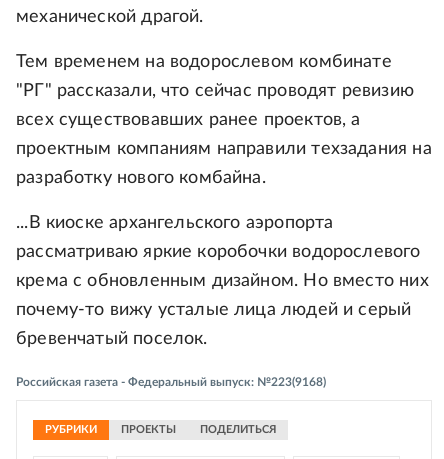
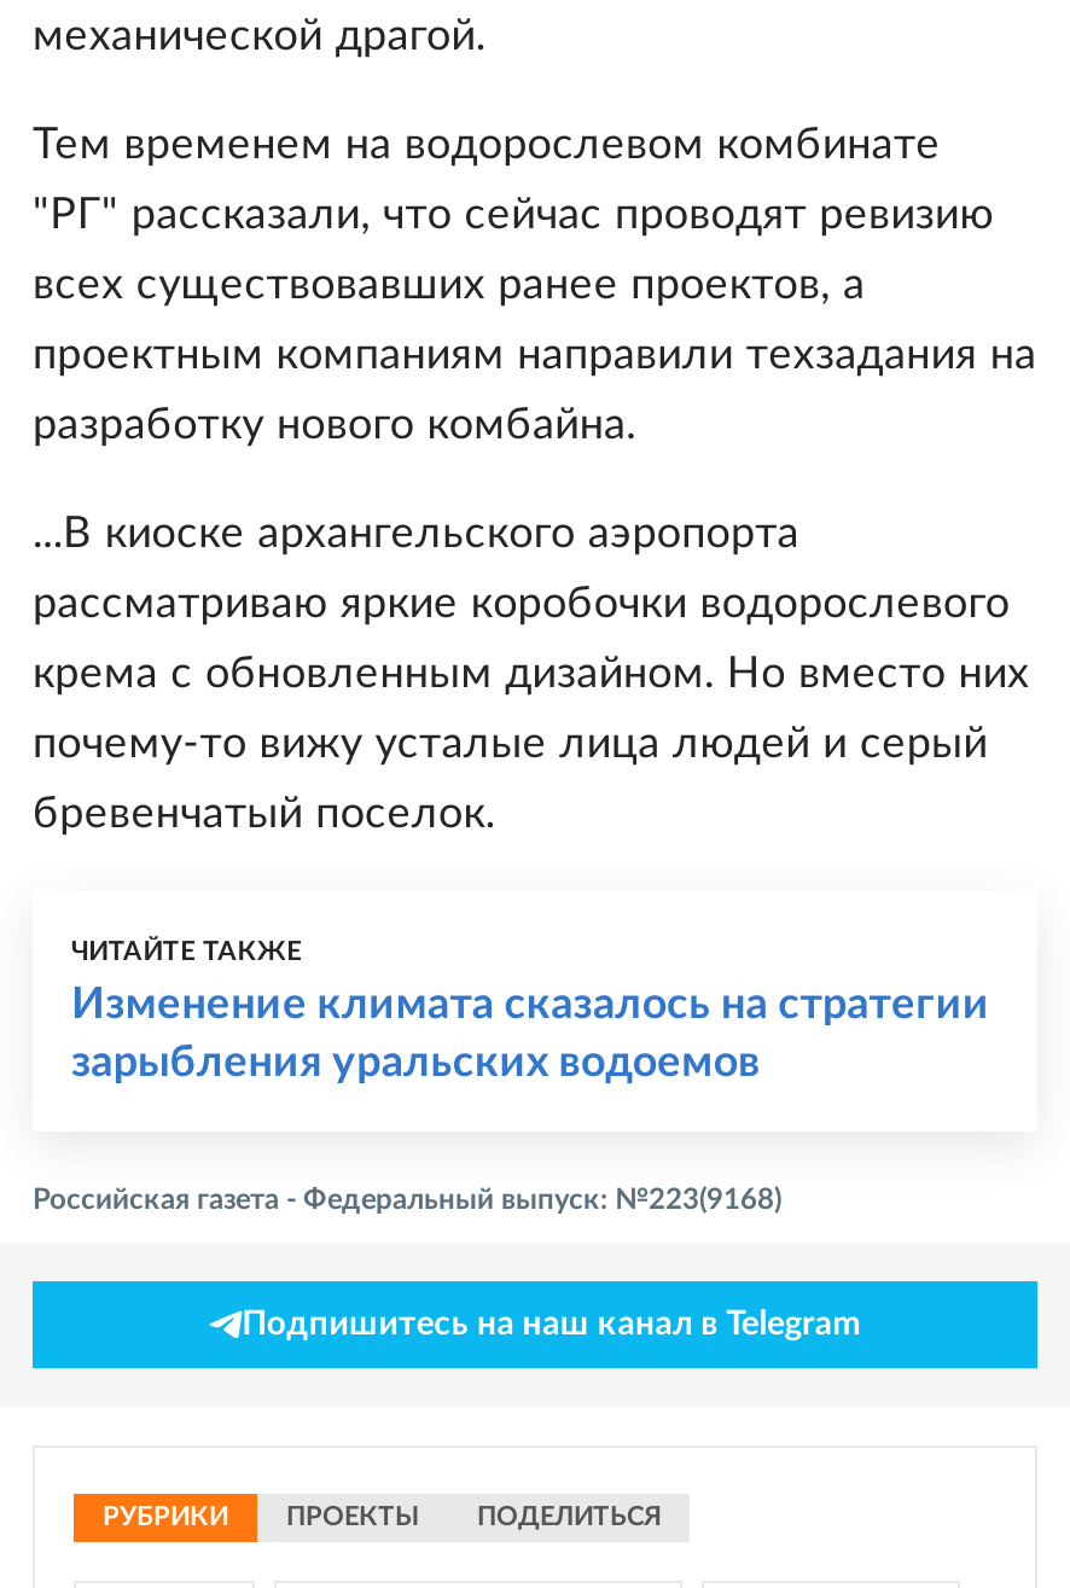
+ ЧИТАЙТЕ ТАКЖЕ
+ Изменение климата сказалось на стратегии
+ зарыбления уральских водоемов

+ Подпишитесь на наш канал в Telegram
